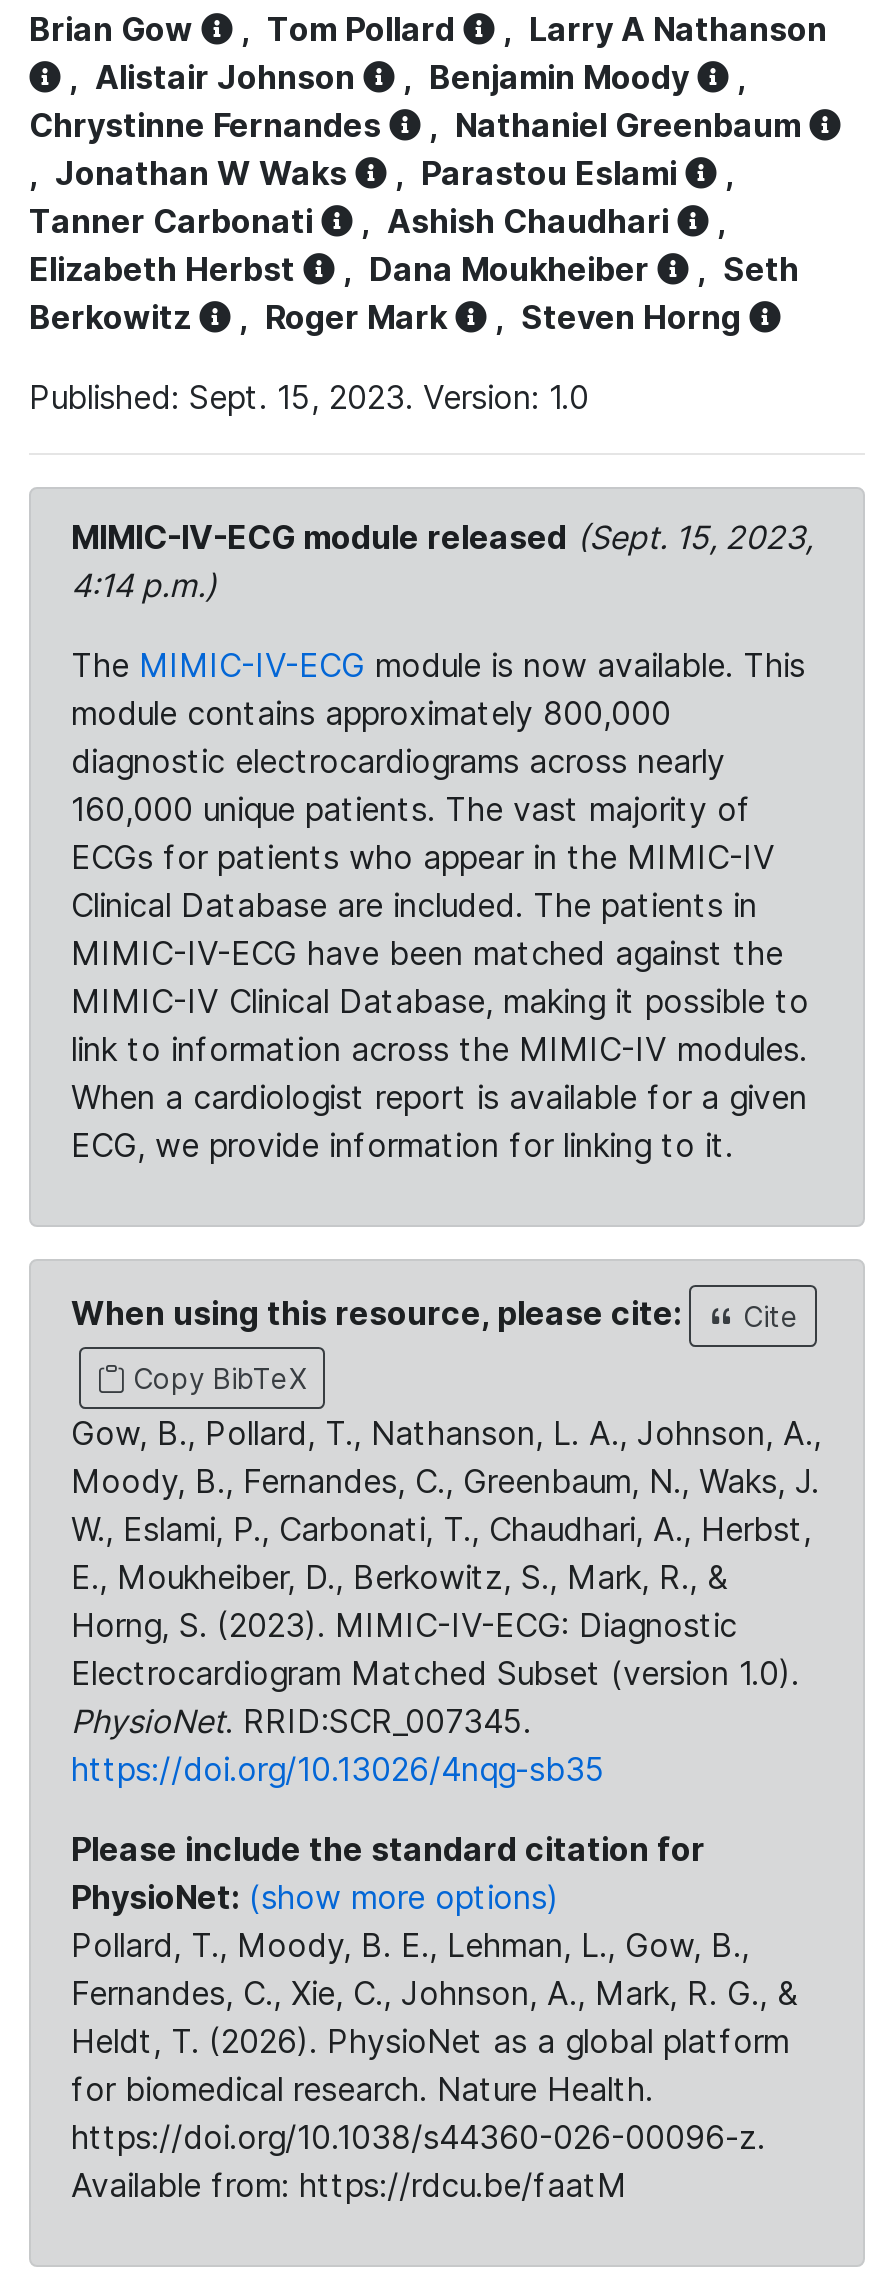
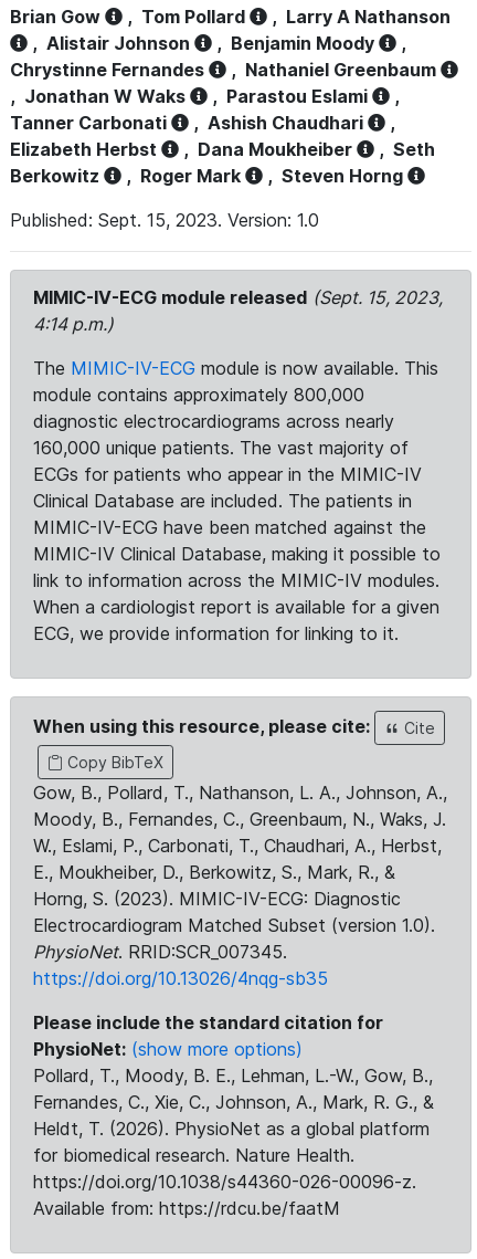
- Pollard, T., Moody, B. E., Lehman, L., Gow, B.,
+ Pollard, T., Moody, B. E., Lehman, L.-W., Gow, B.,
